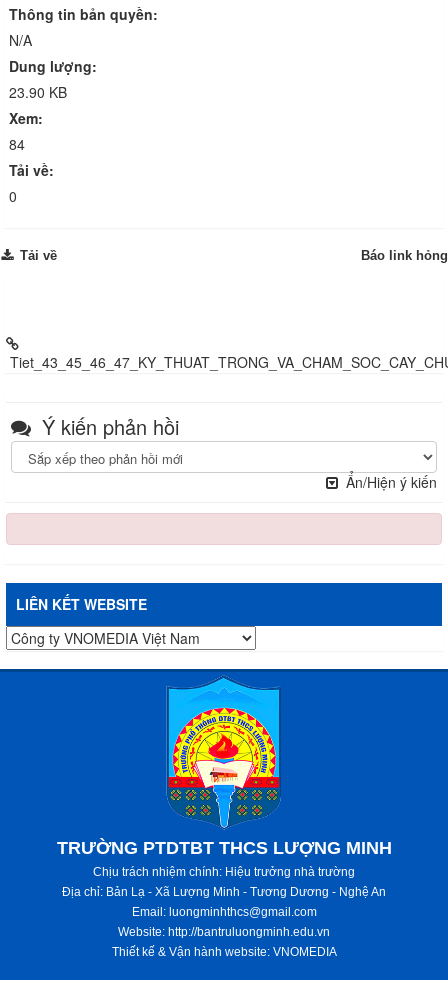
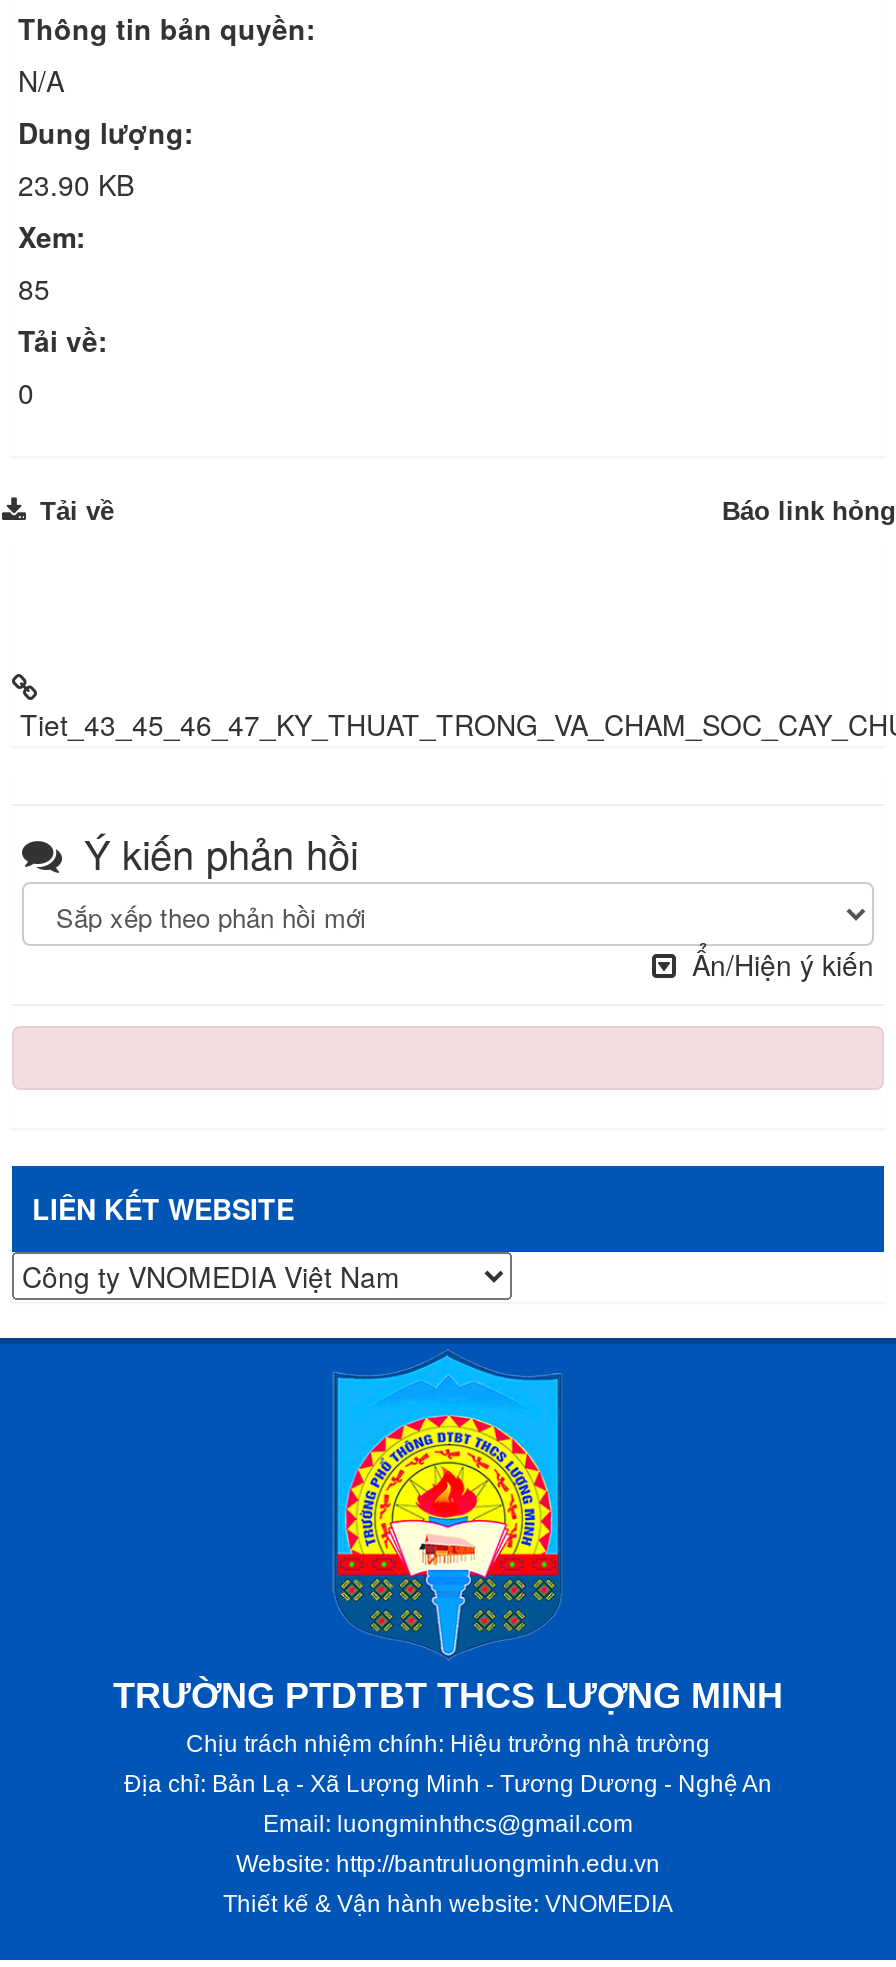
- 84
+ 85
